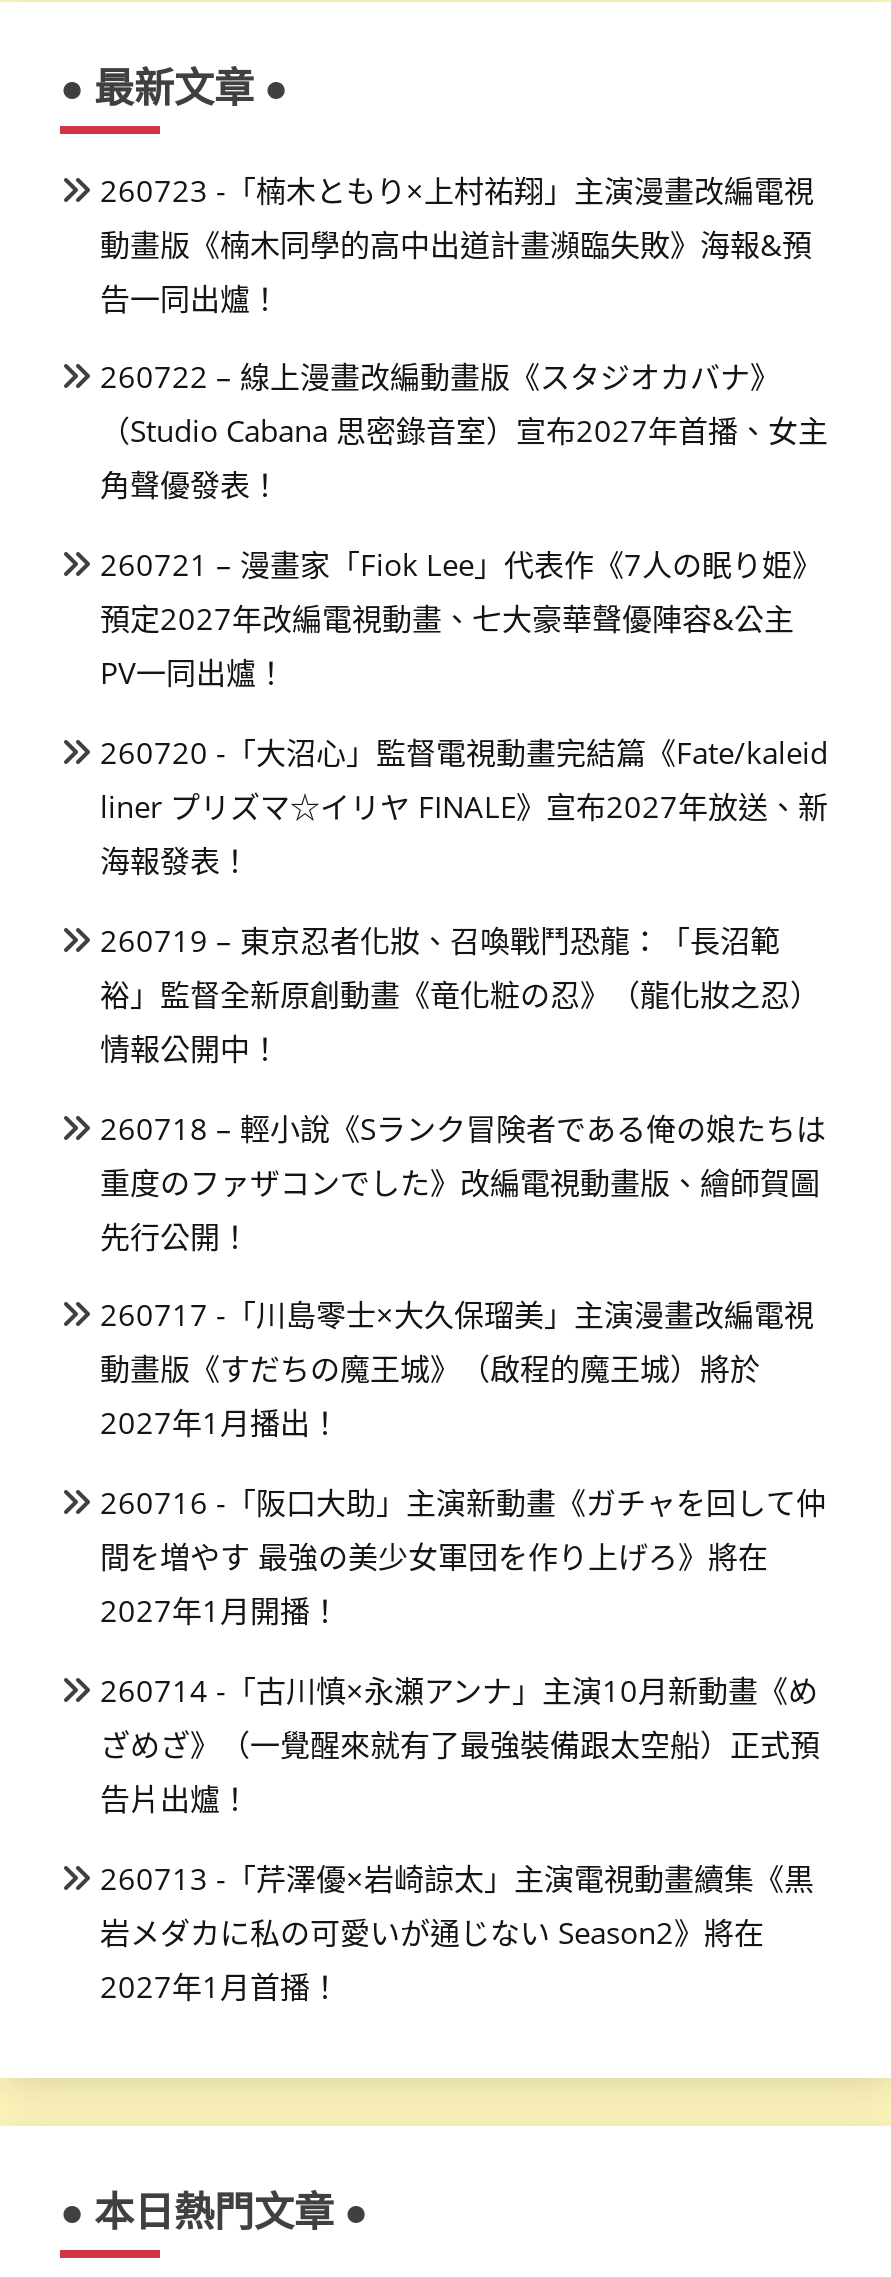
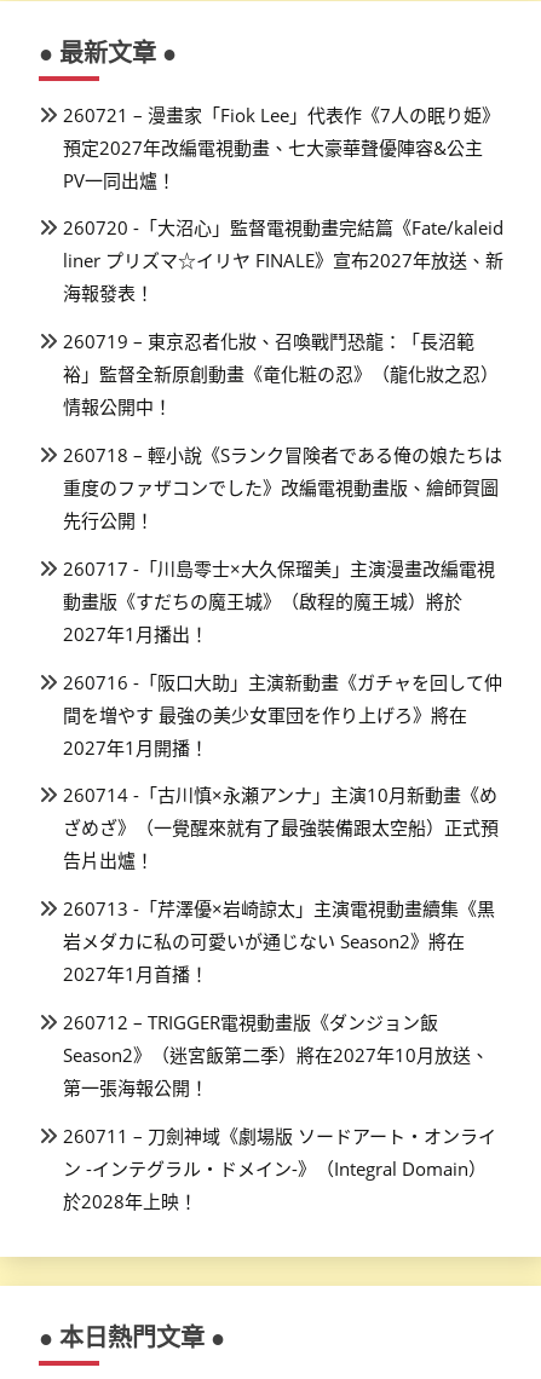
- 260723 -「楠木ともり×上村祐翔」主演漫畫改編電視
- 動畫版《楠木同學的高中出道計畫瀕臨失敗》海報&預
- 告一同出爐！
- 260722 – 線上漫畫改編動畫版《スタジオカバナ》
- （Studio Cabana 思密錄音室）宣布2027年首播、女主
- 角聲優發表！

moved up: 260721 – 漫畫家「Fiok Lee」代表作《7人の眠り姫》 | 預定2027年改編電視動畫、七大豪華聲優陣容&公主 | PV一同出爐！ | ... | 岩メダカに私の可愛いが通じない Season2》將在 | 2027年1月首播！

+ 260712 – TRIGGER電視動畫版《ダンジョン飯
+ Season2》（迷宮飯第二季）將在2027年10月放送、
+ 第一張海報公開！
+ 260711 – 刀劍神域《劇場版 ソードアート・オンライ
+ ン -インテグラル・ドメイン-》（Integral Domain）
+ 於2028年上映！
